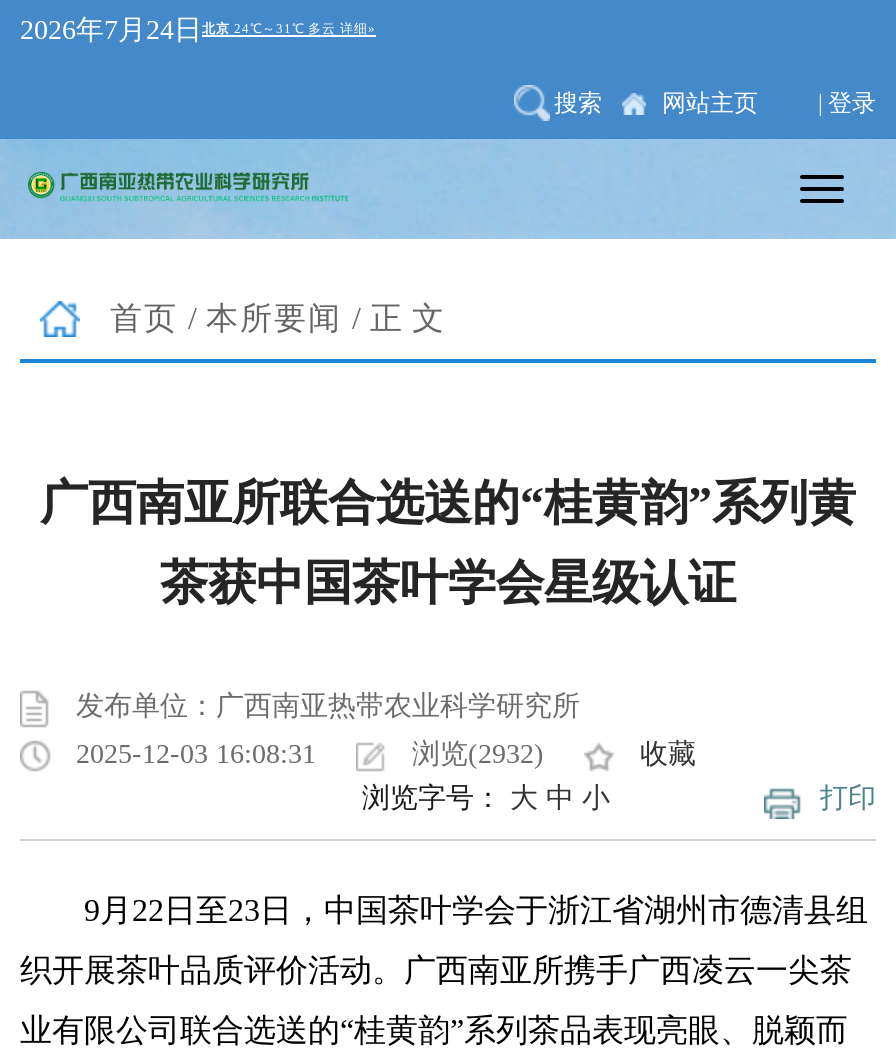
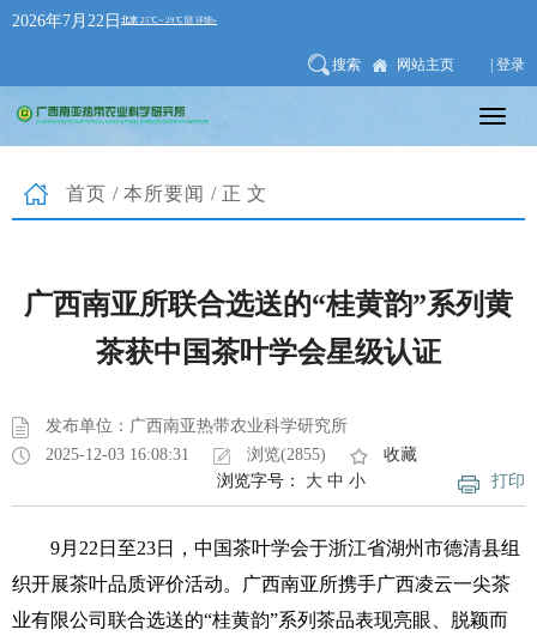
- 2026年7月24日
+ 2026年7月22日

- 浏览(2932)
+ 浏览(2855)
